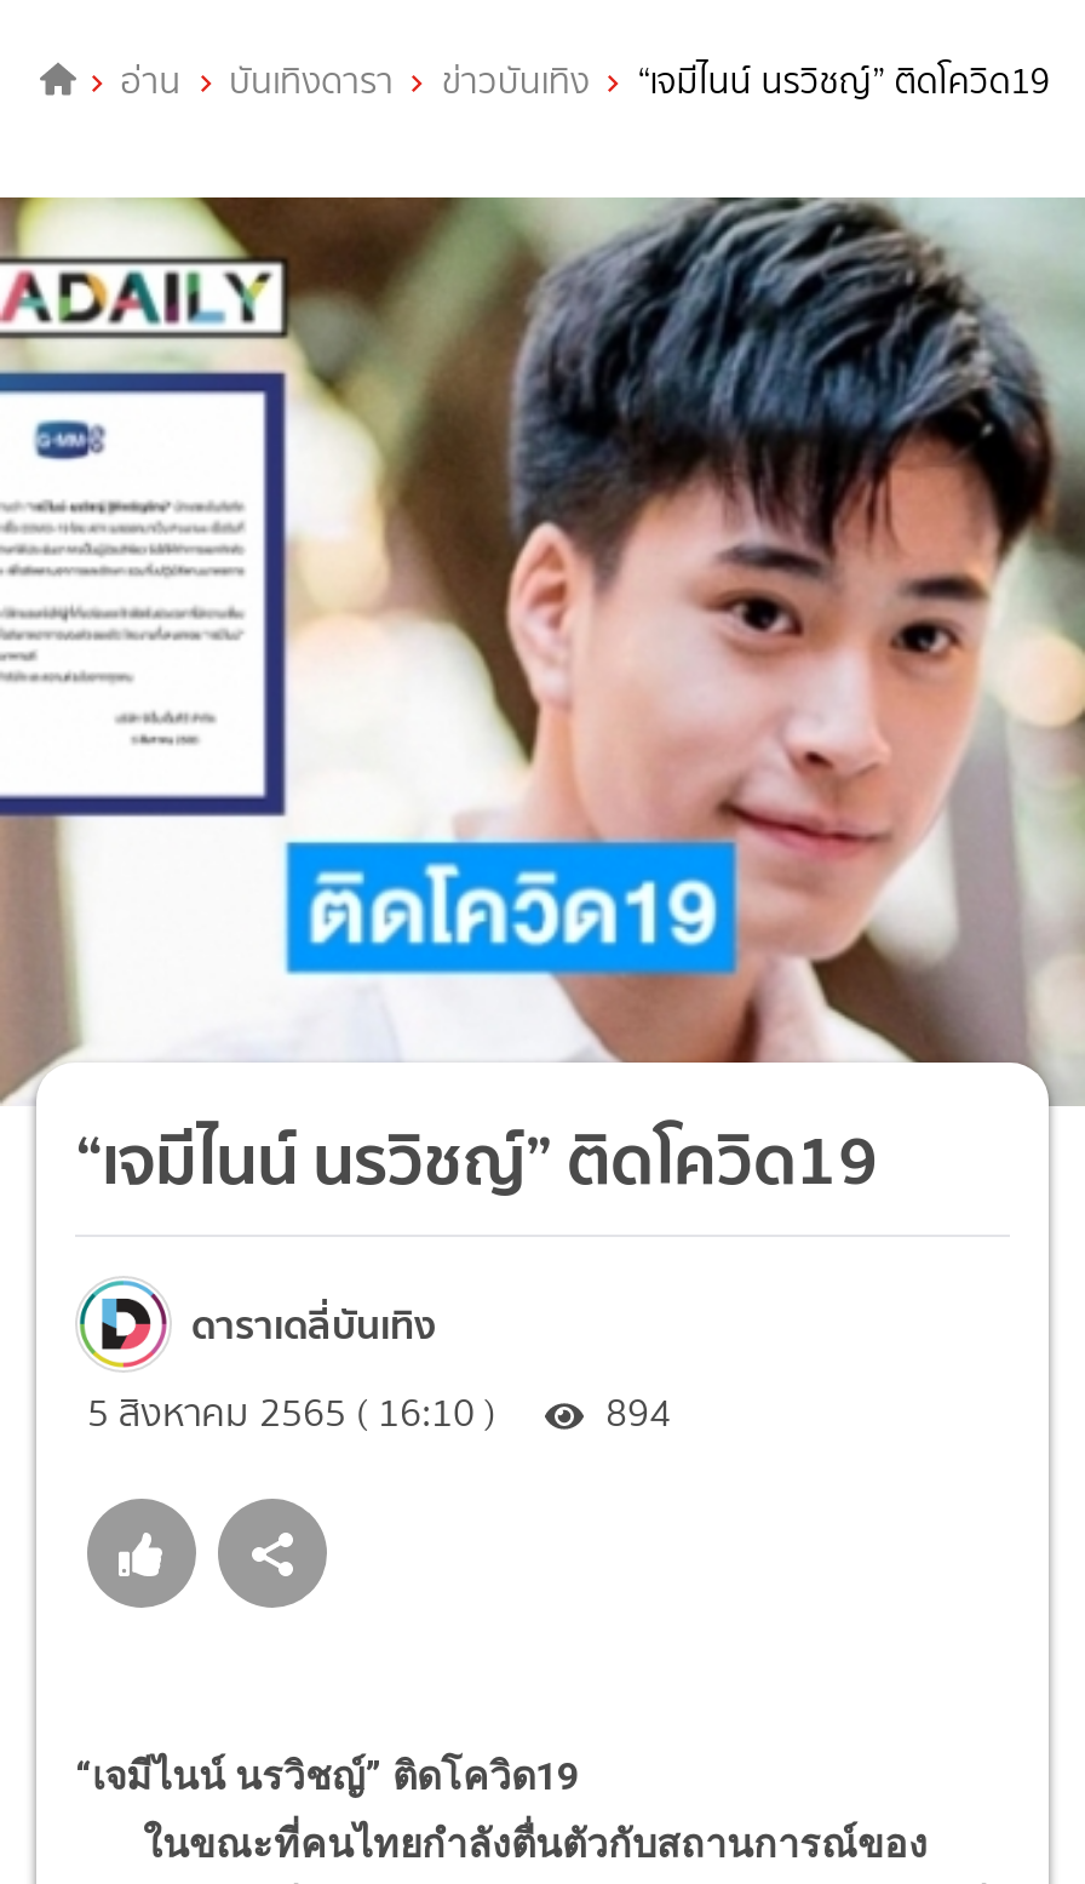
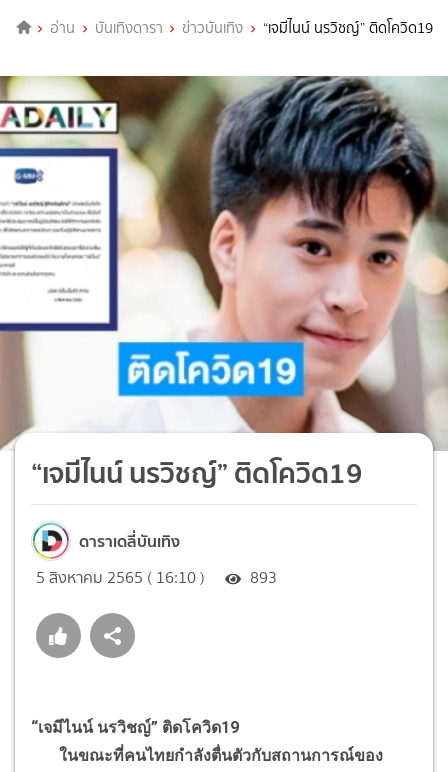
- 5 สิงหาคม 2565 ( 16:10 ) 894
+ 5 สิงหาคม 2565 ( 16:10 ) 893
